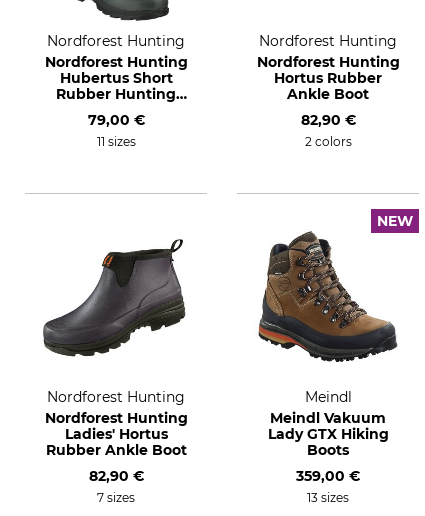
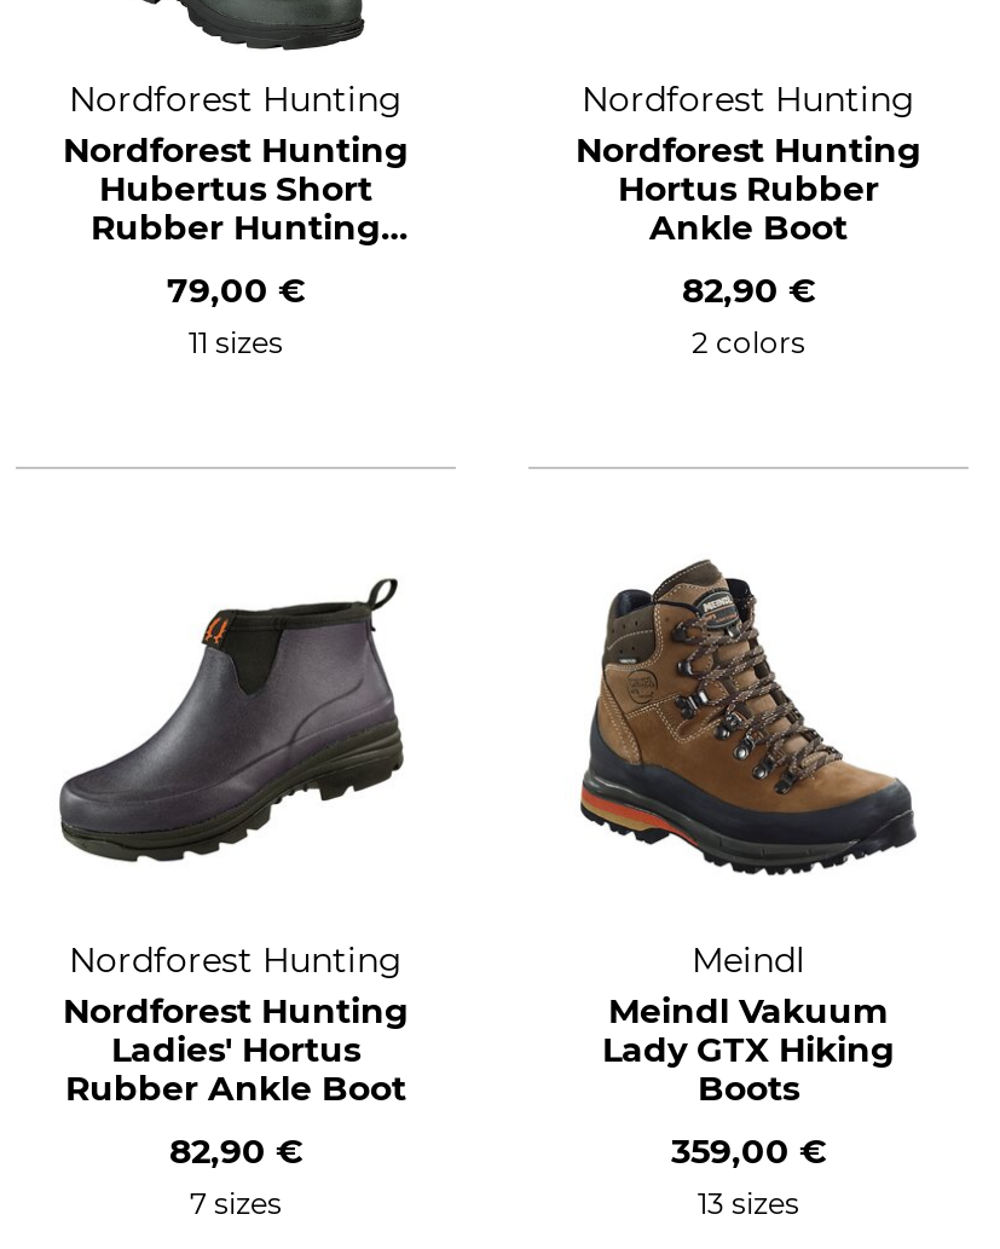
- NEW
